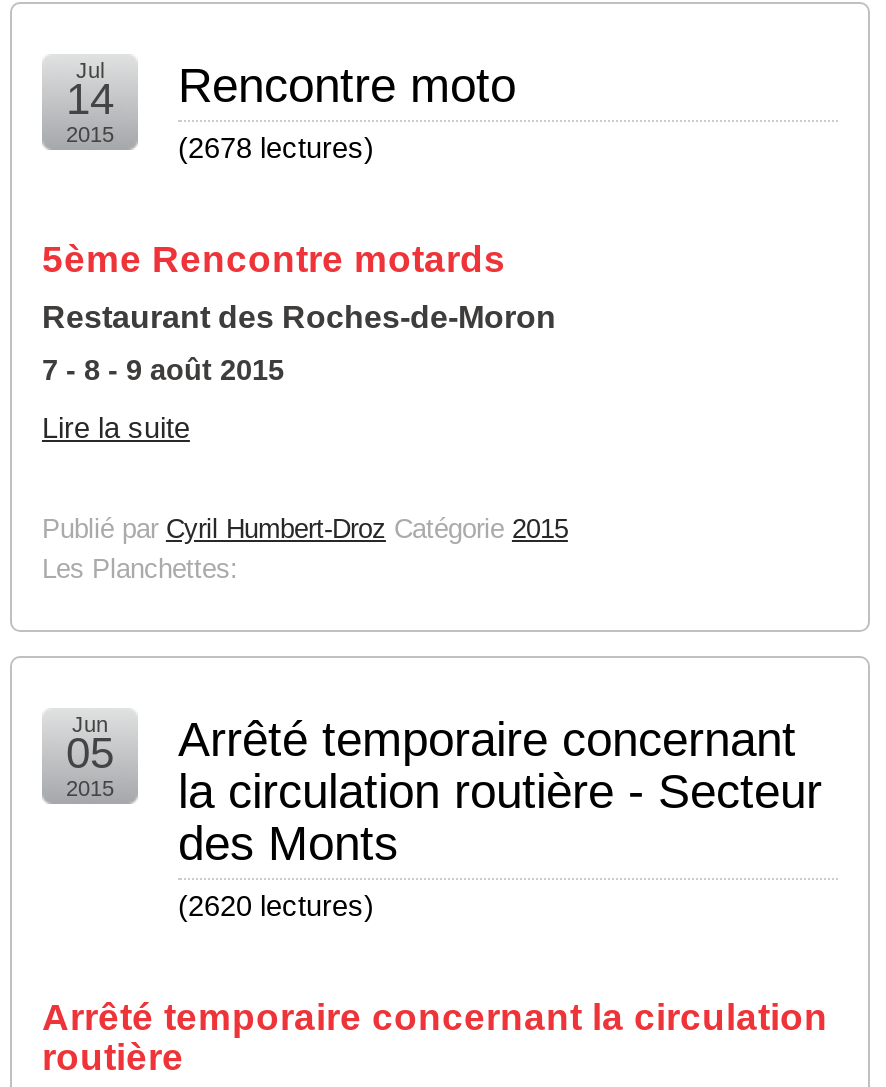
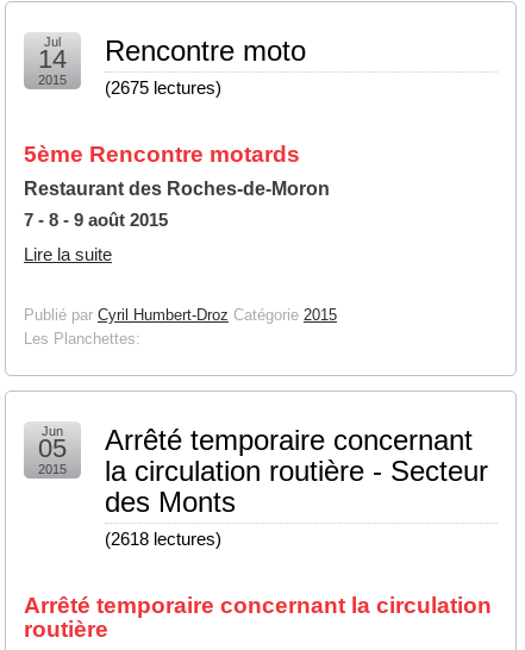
- (2678 lectures)
+ (2675 lectures)

- (2620 lectures)
+ (2618 lectures)
